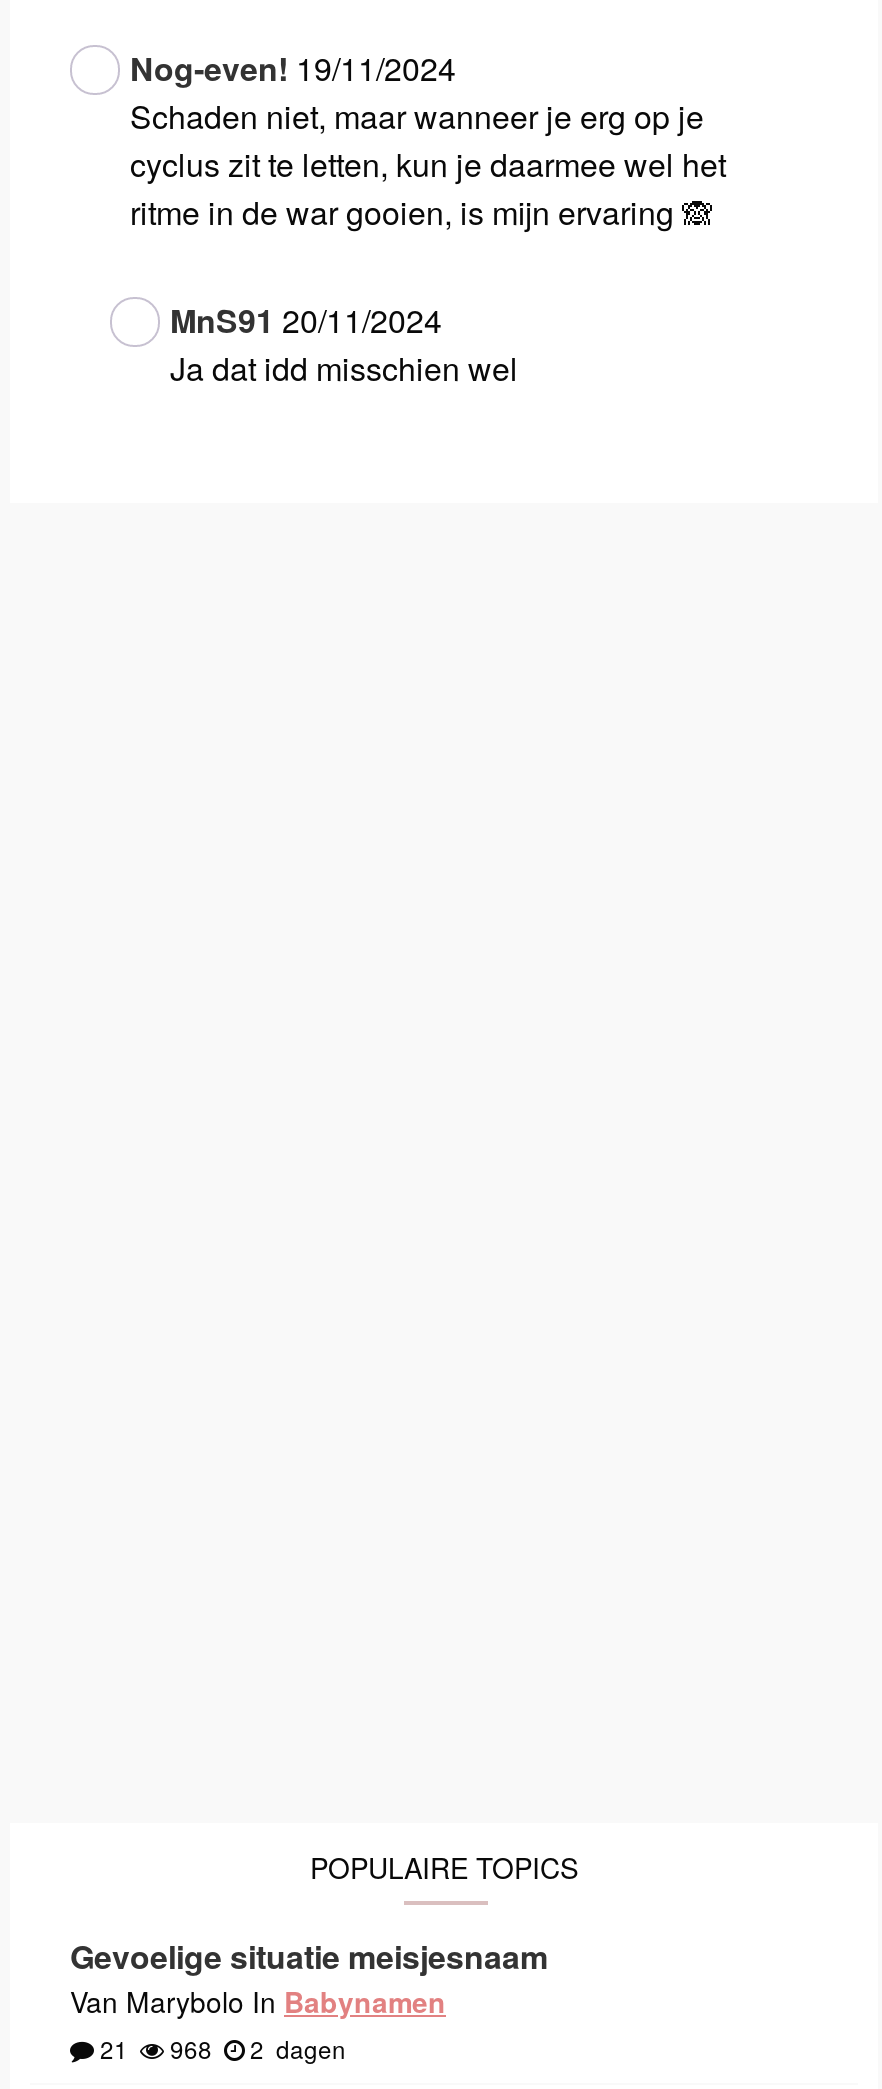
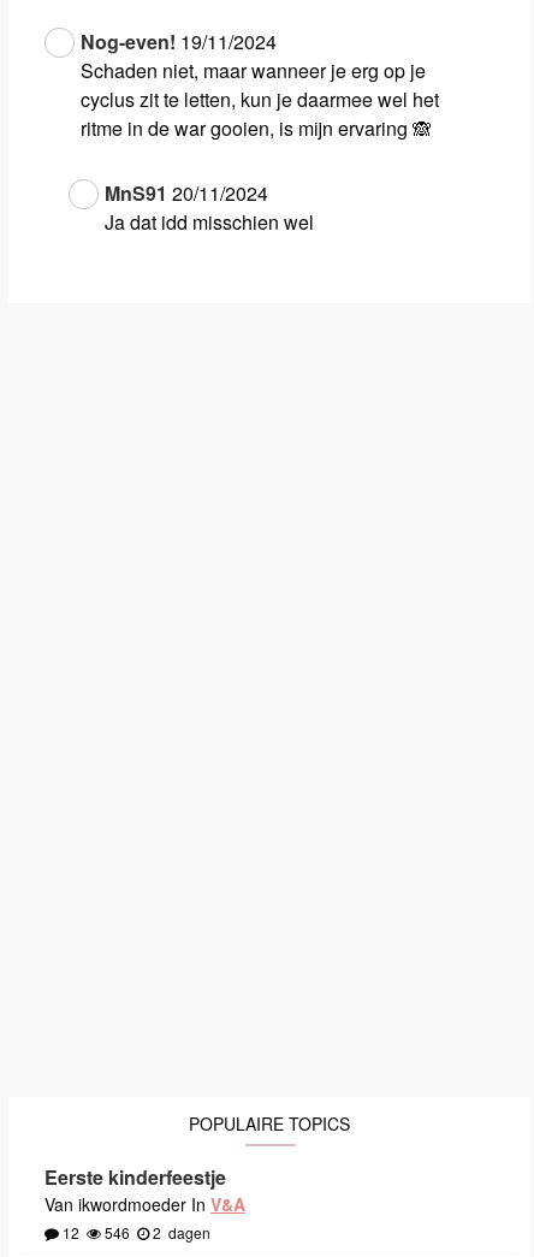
- Gevoelige situatie meisjesnaam
- Van Marybolo In Babynamen
- 21
- 968
+ Eerste kinderfeestje
+ Van ikwordmoeder In V&A
+ 12
+ 546
